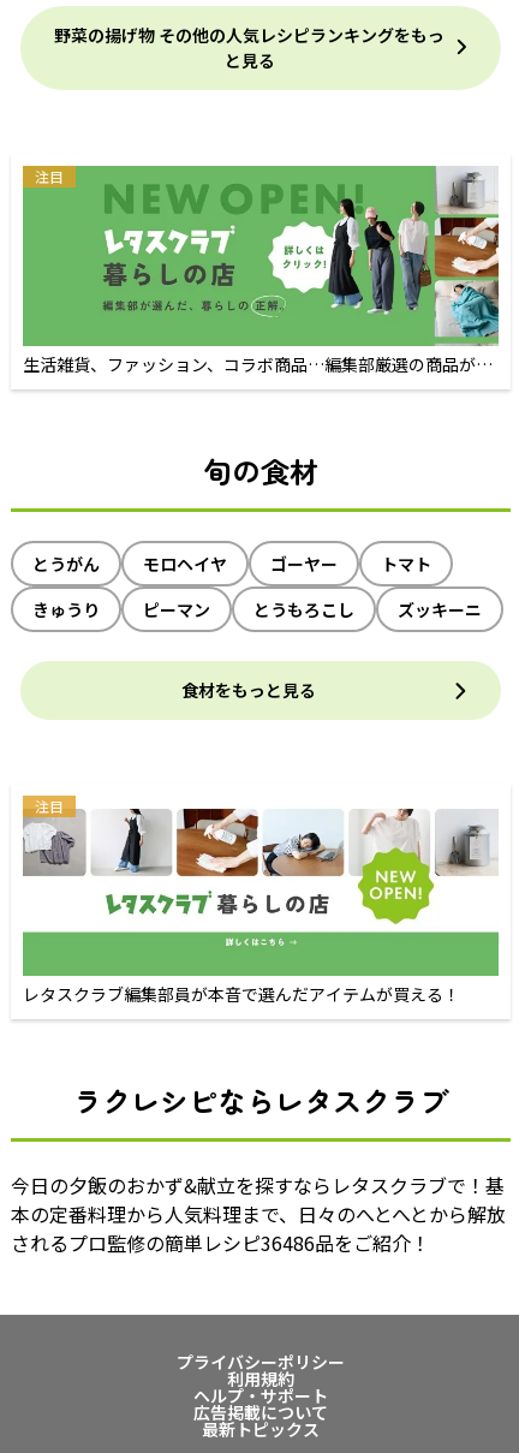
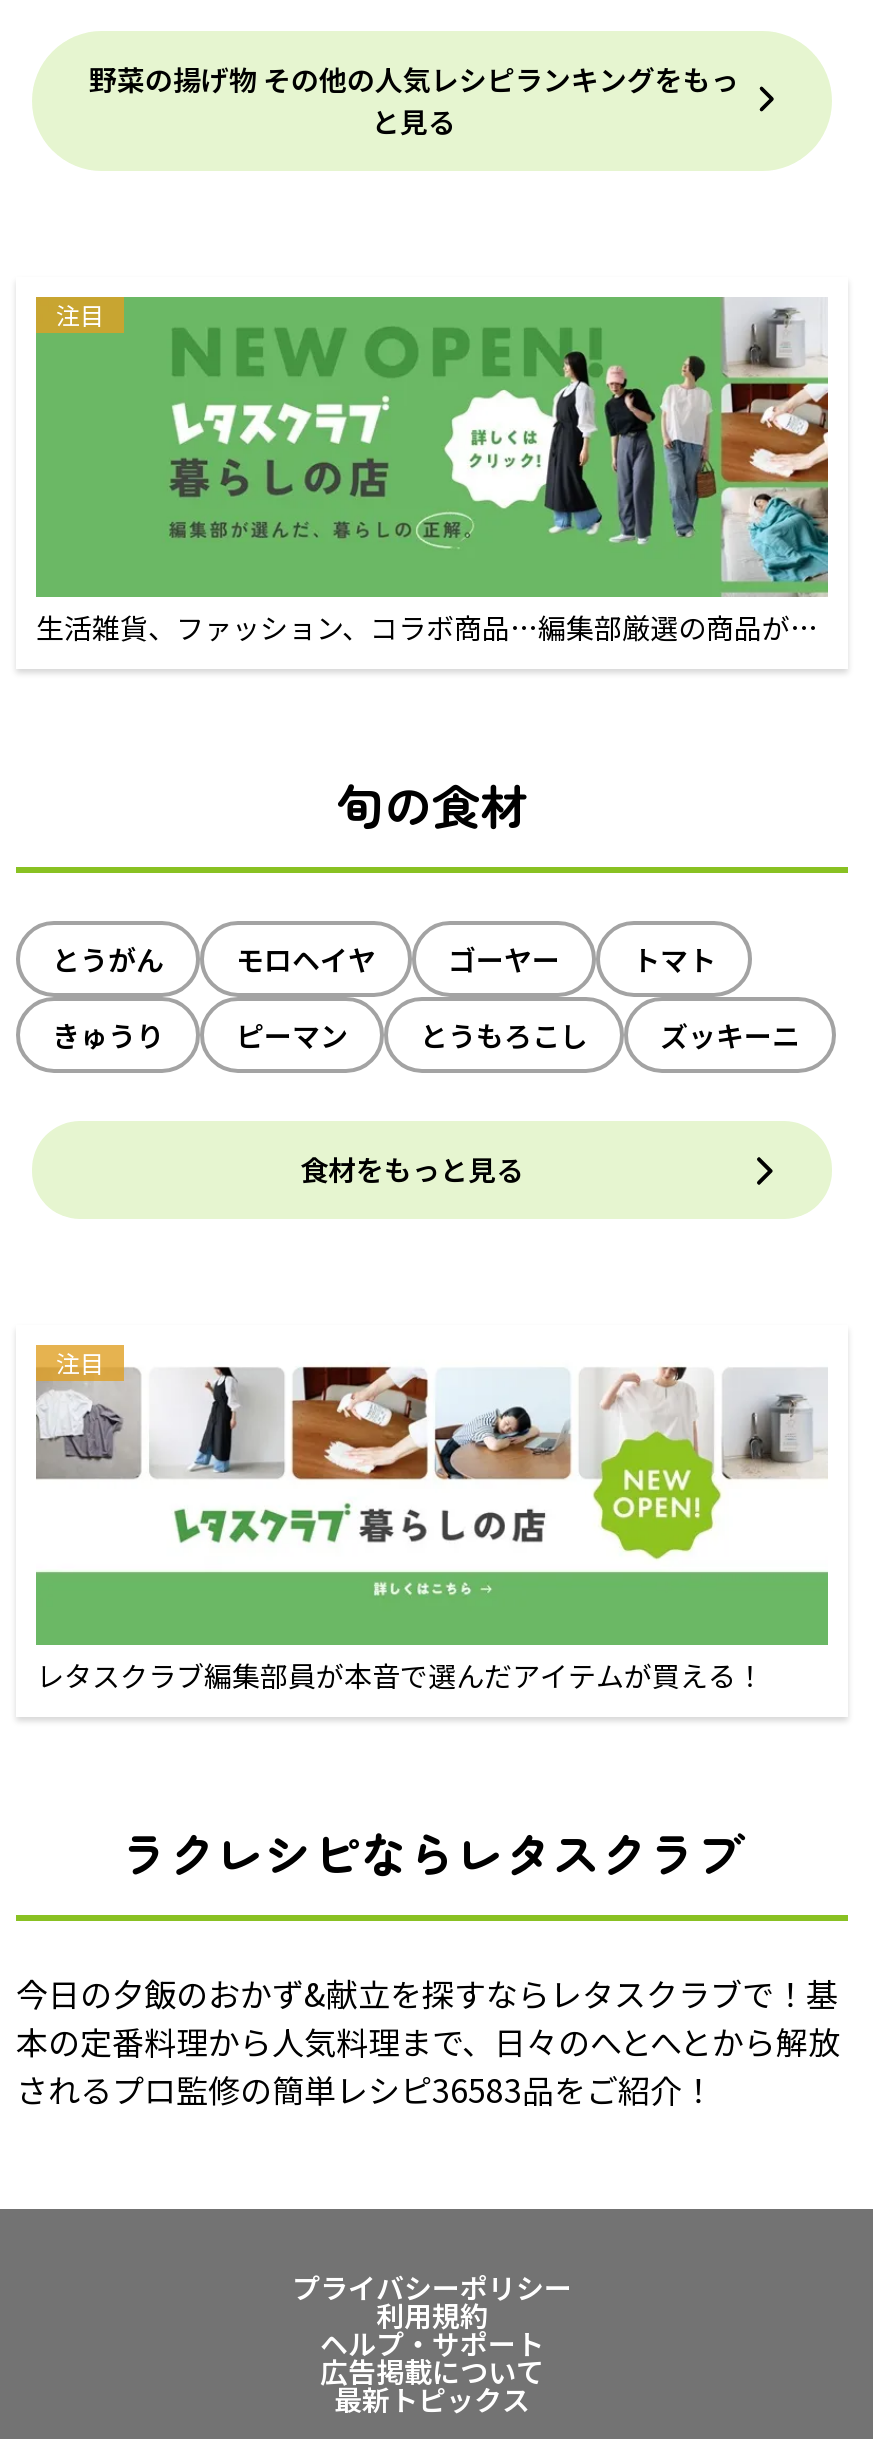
- されるプロ監修の簡単レシピ36486品をご紹介！
+ されるプロ監修の簡単レシピ36583品をご紹介！
